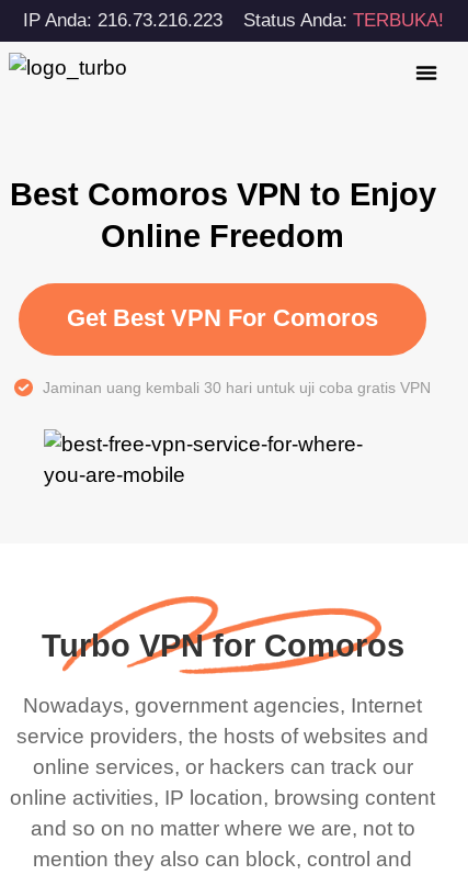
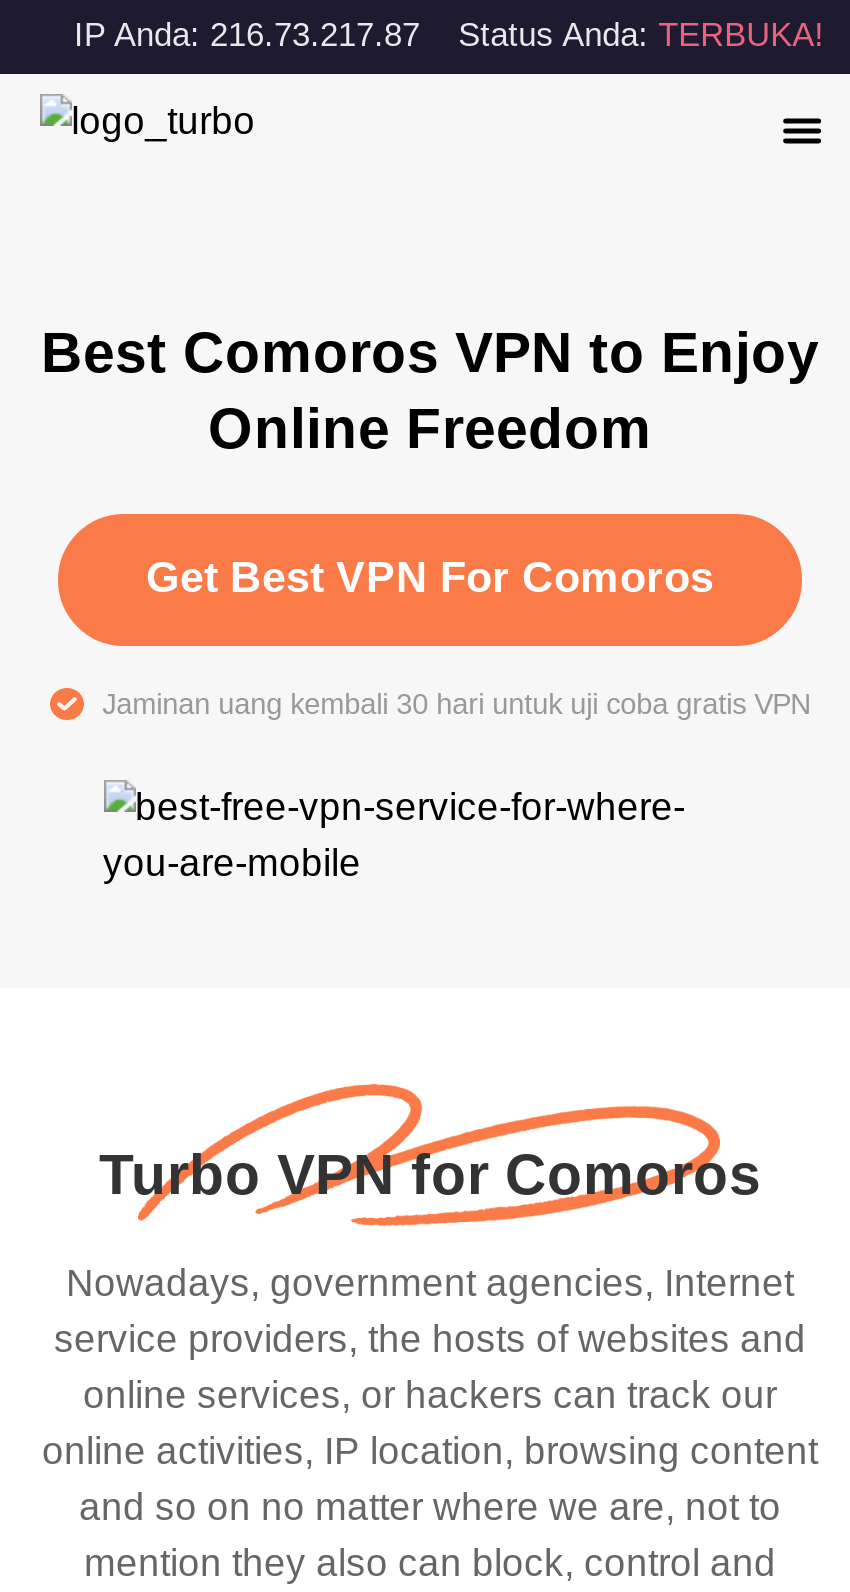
- IP Anda: 216.73.216.223 Status Anda: TERBUKA!
+ IP Anda: 216.73.217.87 Status Anda: TERBUKA!
